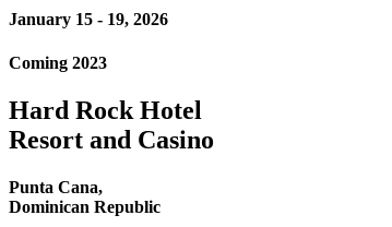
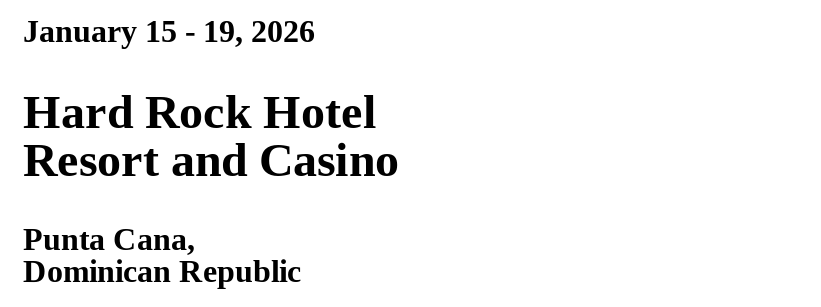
- Coming 2023
